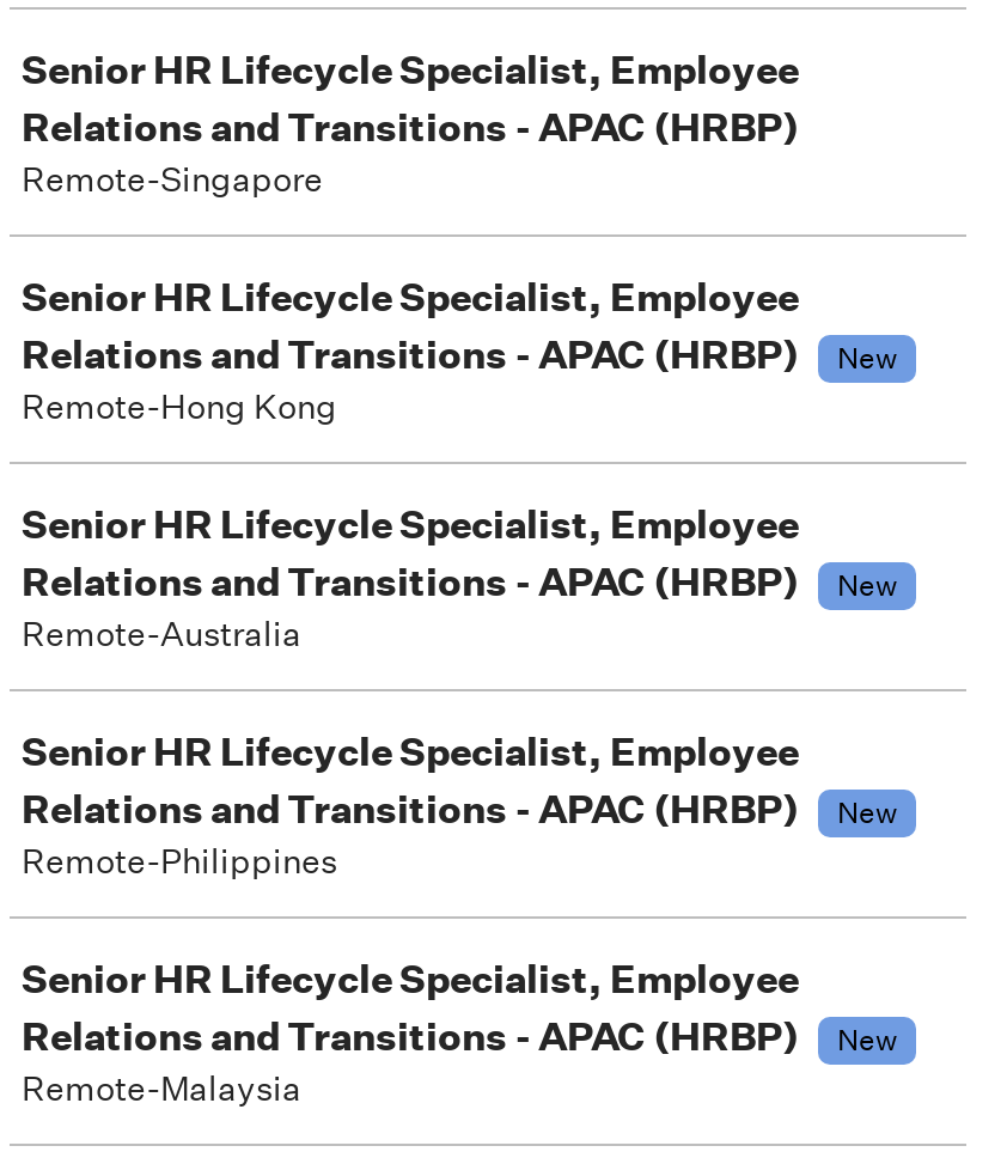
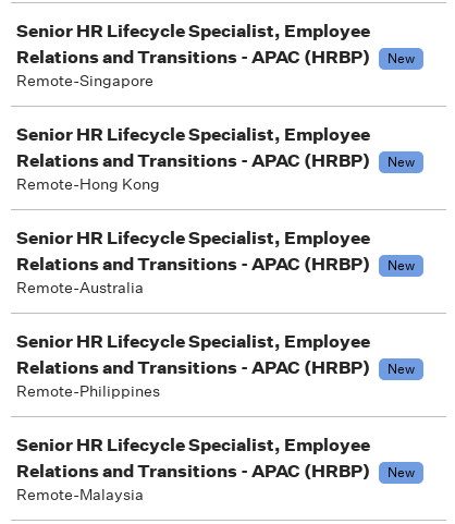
+ New
